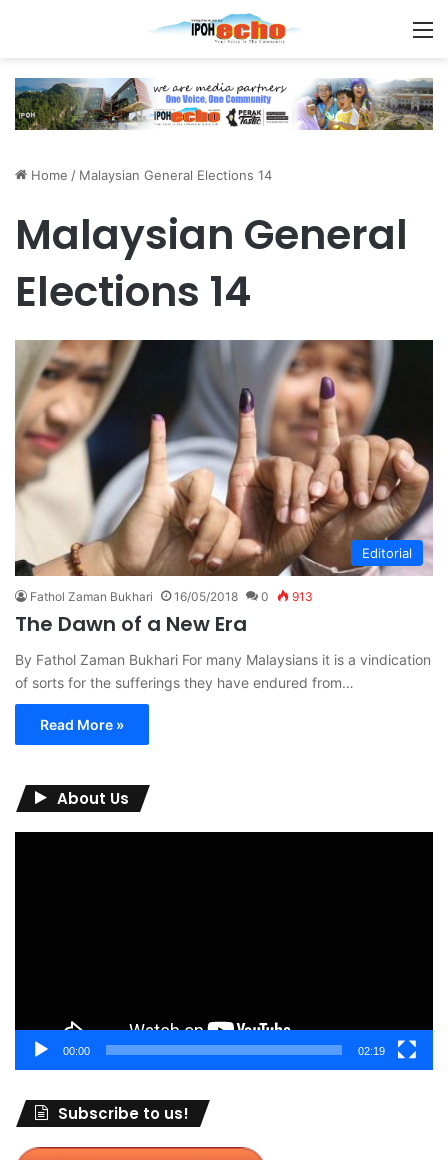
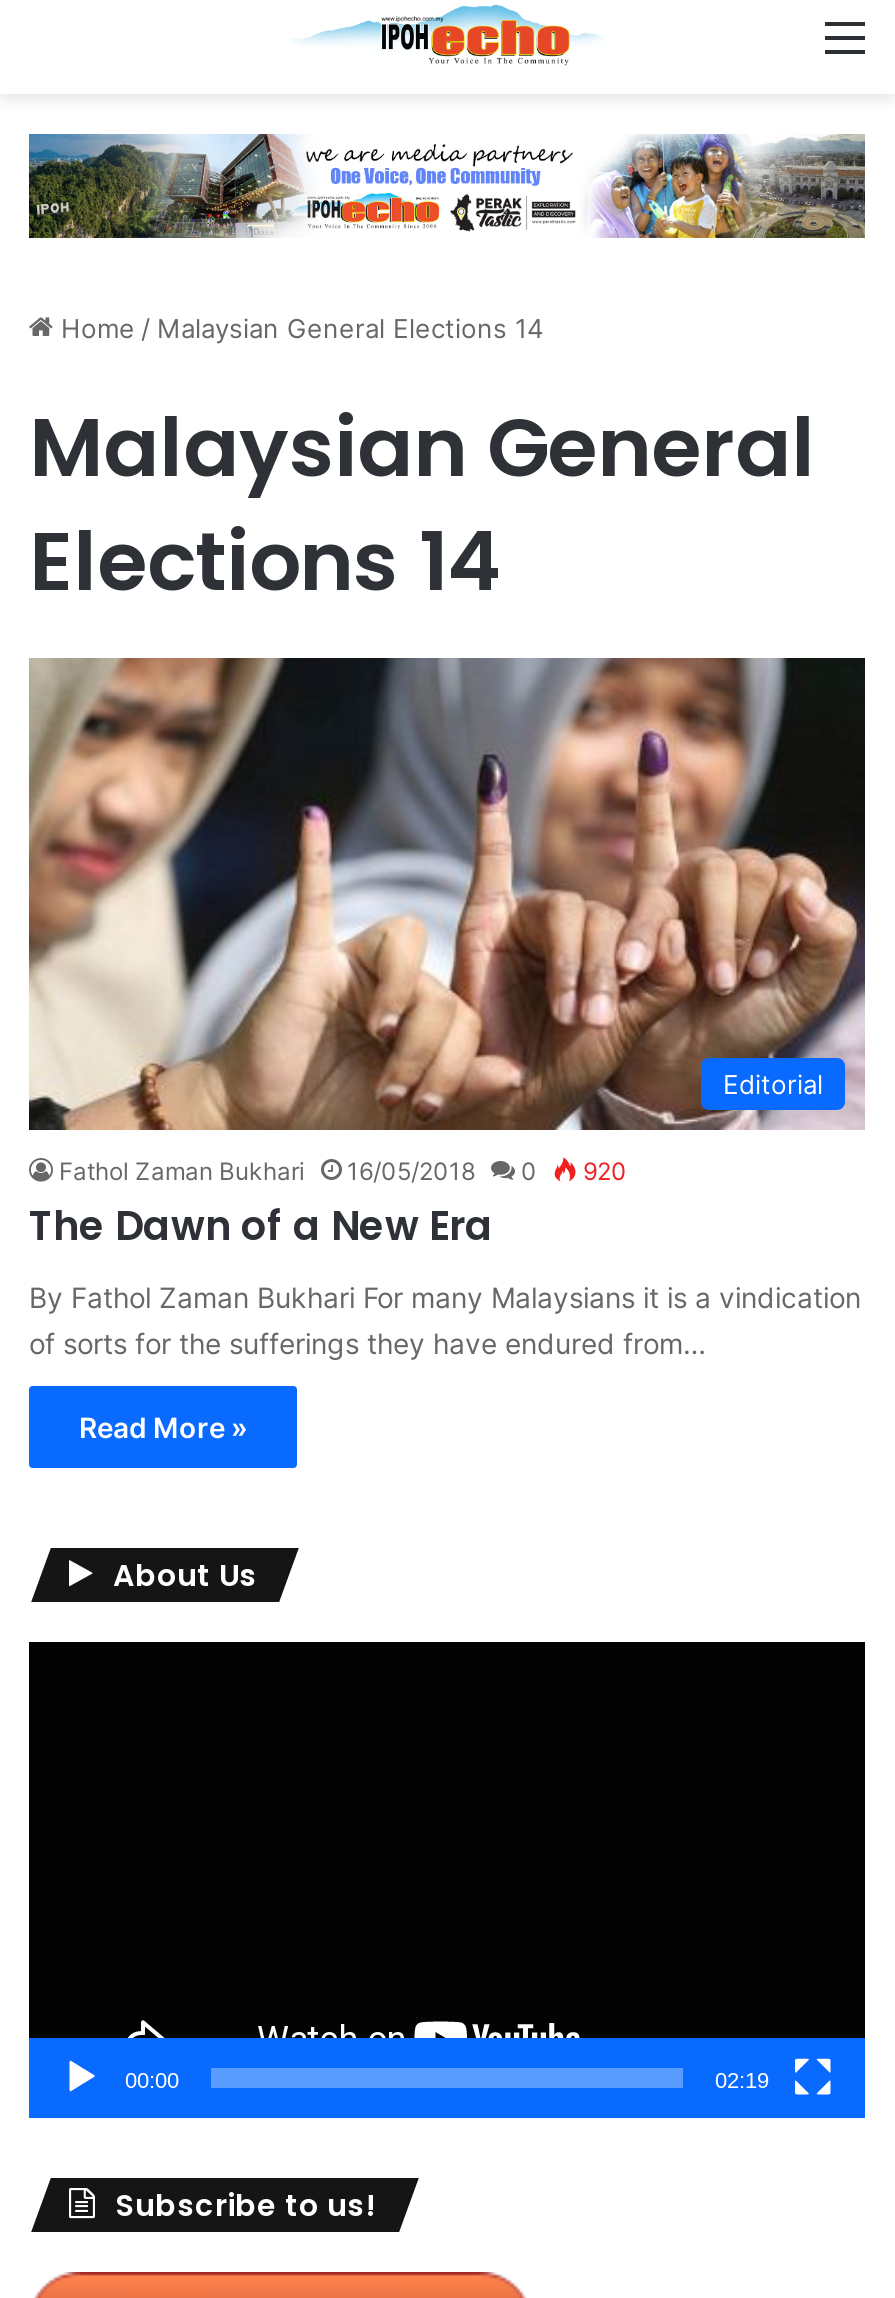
- Fathol Zaman Bukhari 16/05/2018 0 913
+ Fathol Zaman Bukhari 16/05/2018 0 920
